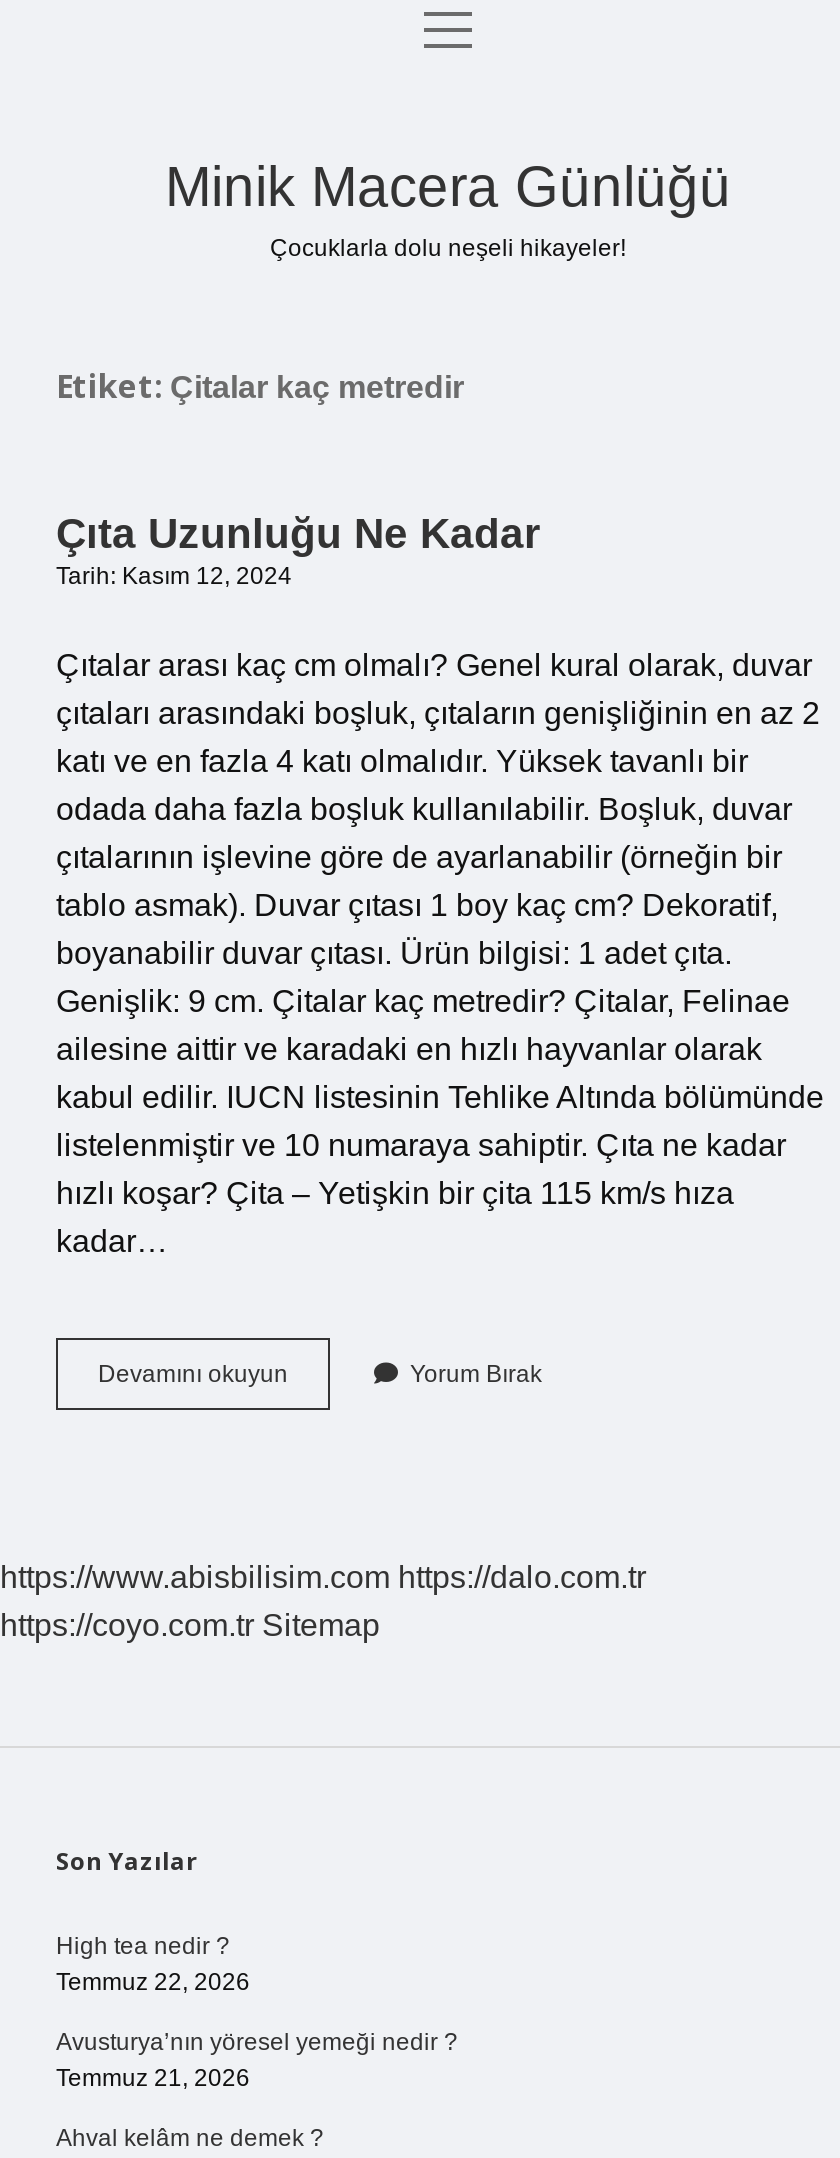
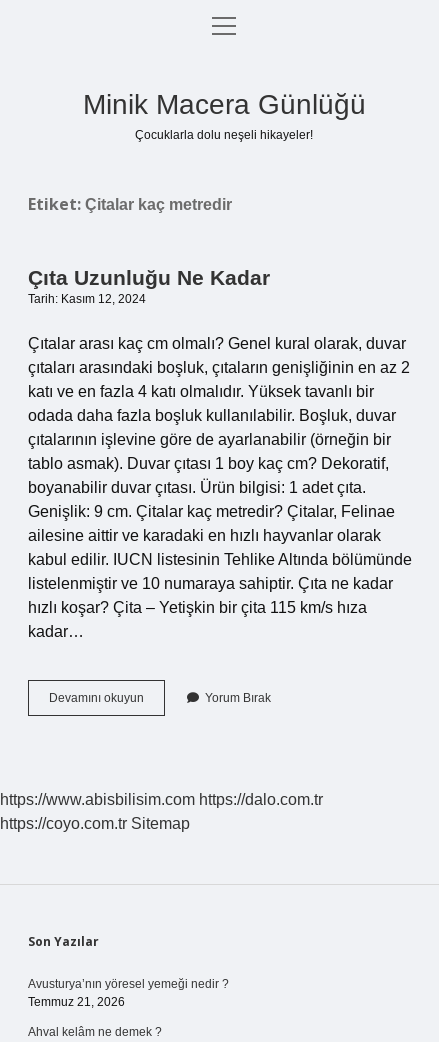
- High tea nedir ?
- Temmuz 22, 2026
